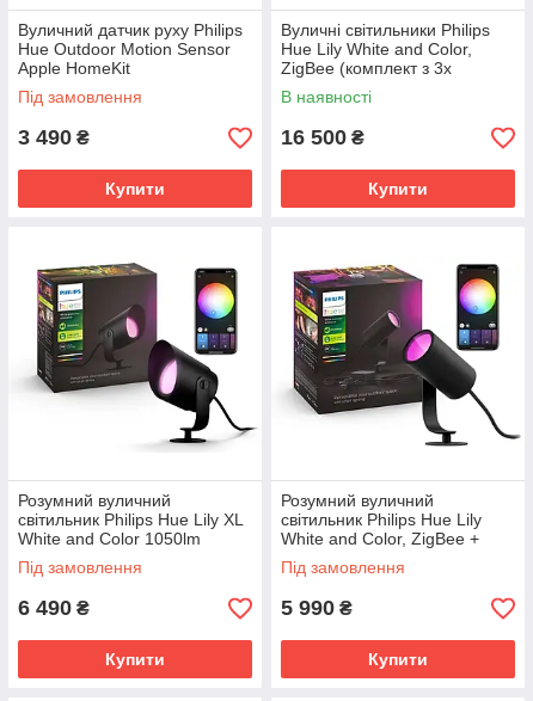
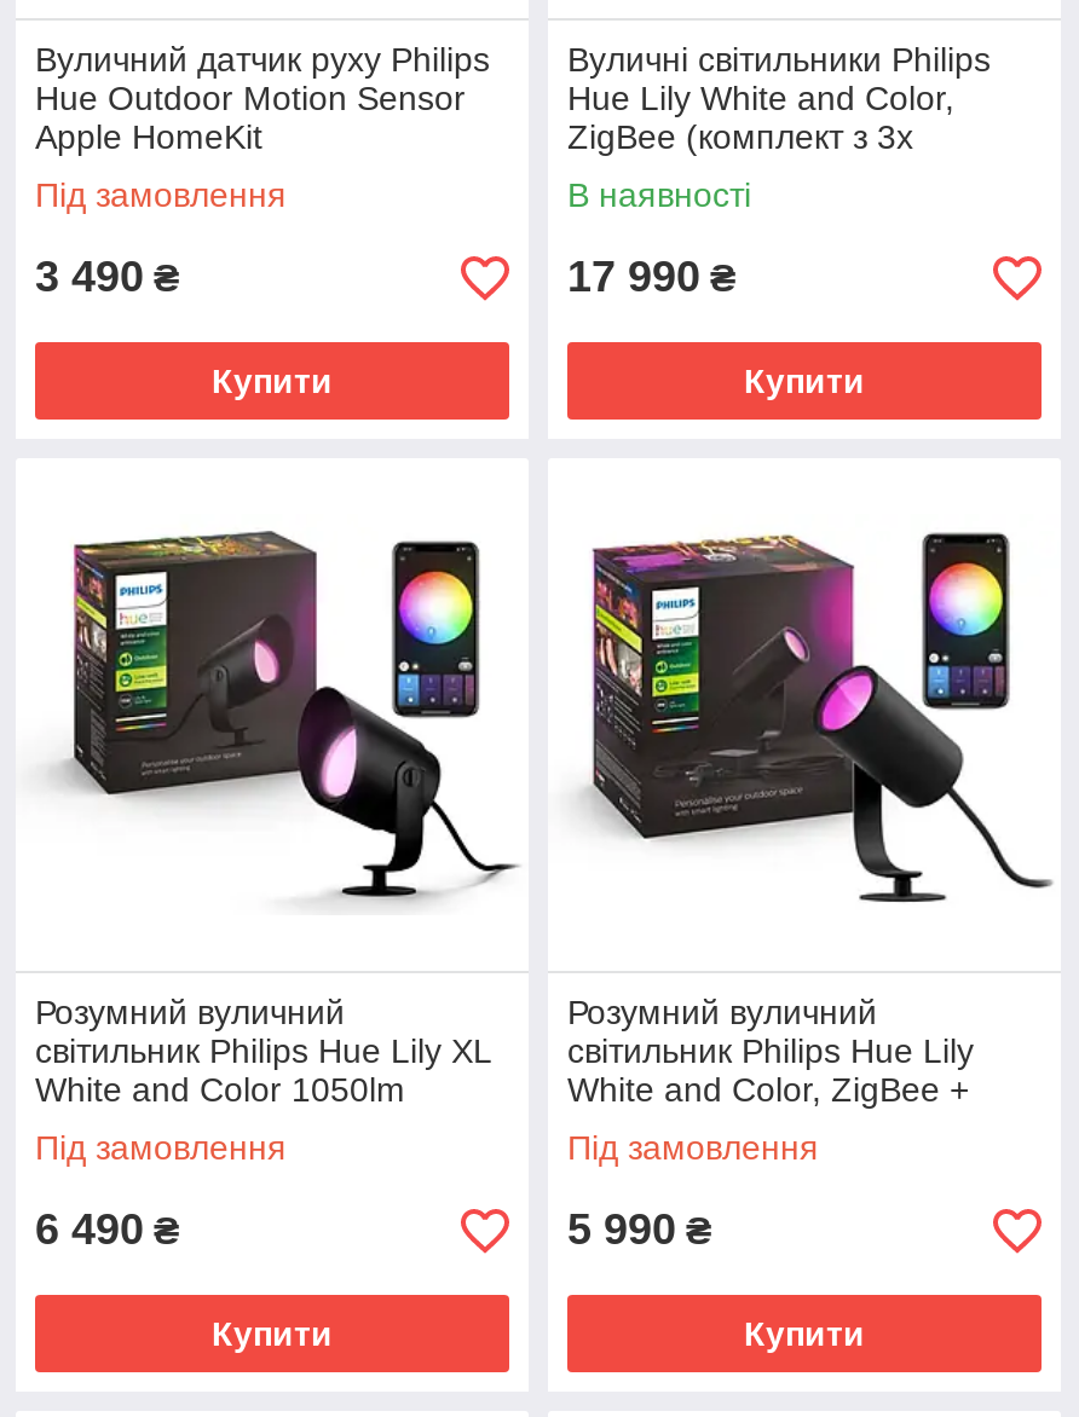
- 16 500 ₴
+ 17 990 ₴
